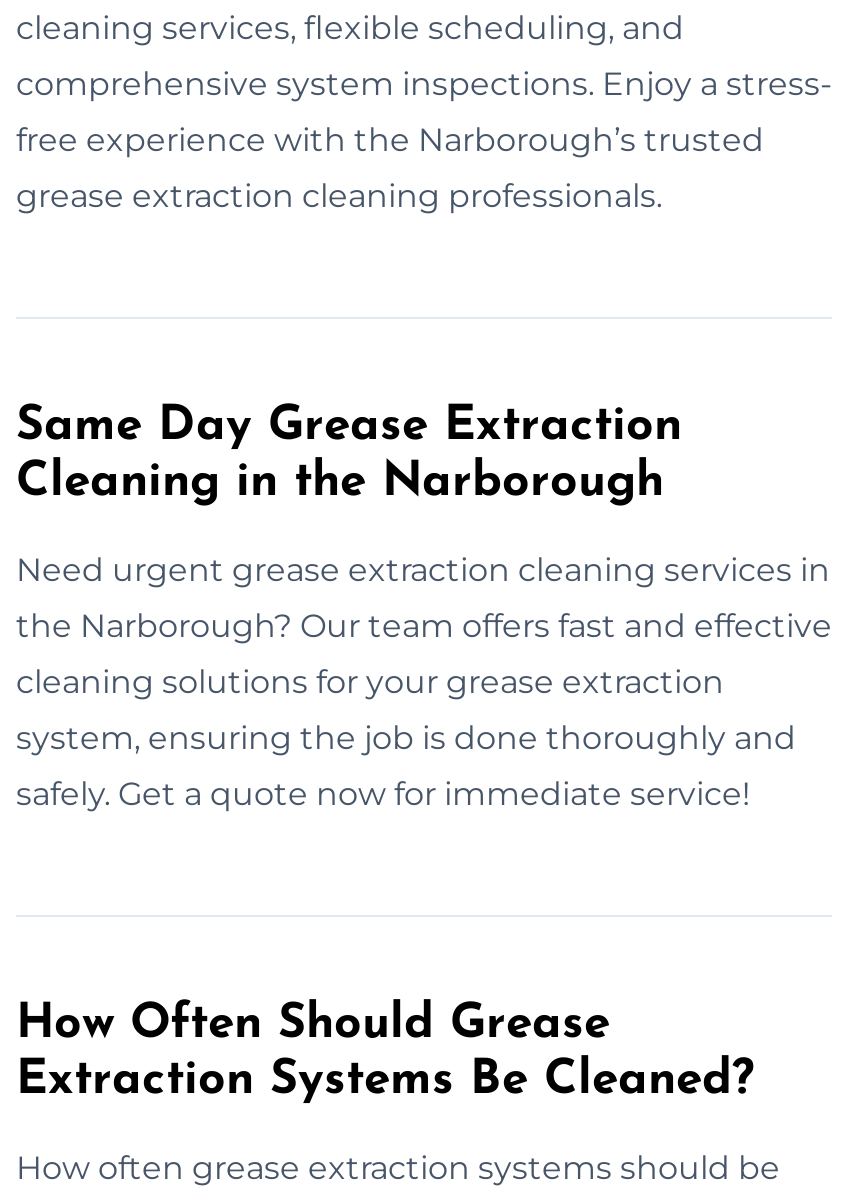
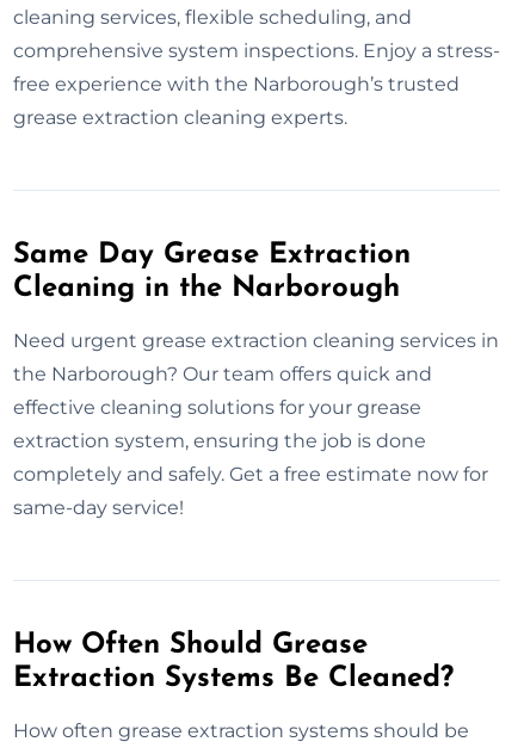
- grease extraction cleaning professionals.
+ grease extraction cleaning experts.

- the Narborough? Our team offers fast and effective
- cleaning solutions for your grease extraction
- system, ensuring the job is done thoroughly and
- safely. Get a quote now for immediate service!
+ the Narborough? Our team offers quick and
+ effective cleaning solutions for your grease
+ extraction system, ensuring the job is done
+ completely and safely. Get a free estimate now for
+ same-day service!
